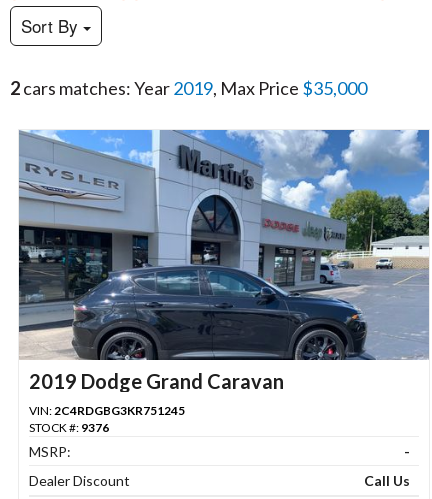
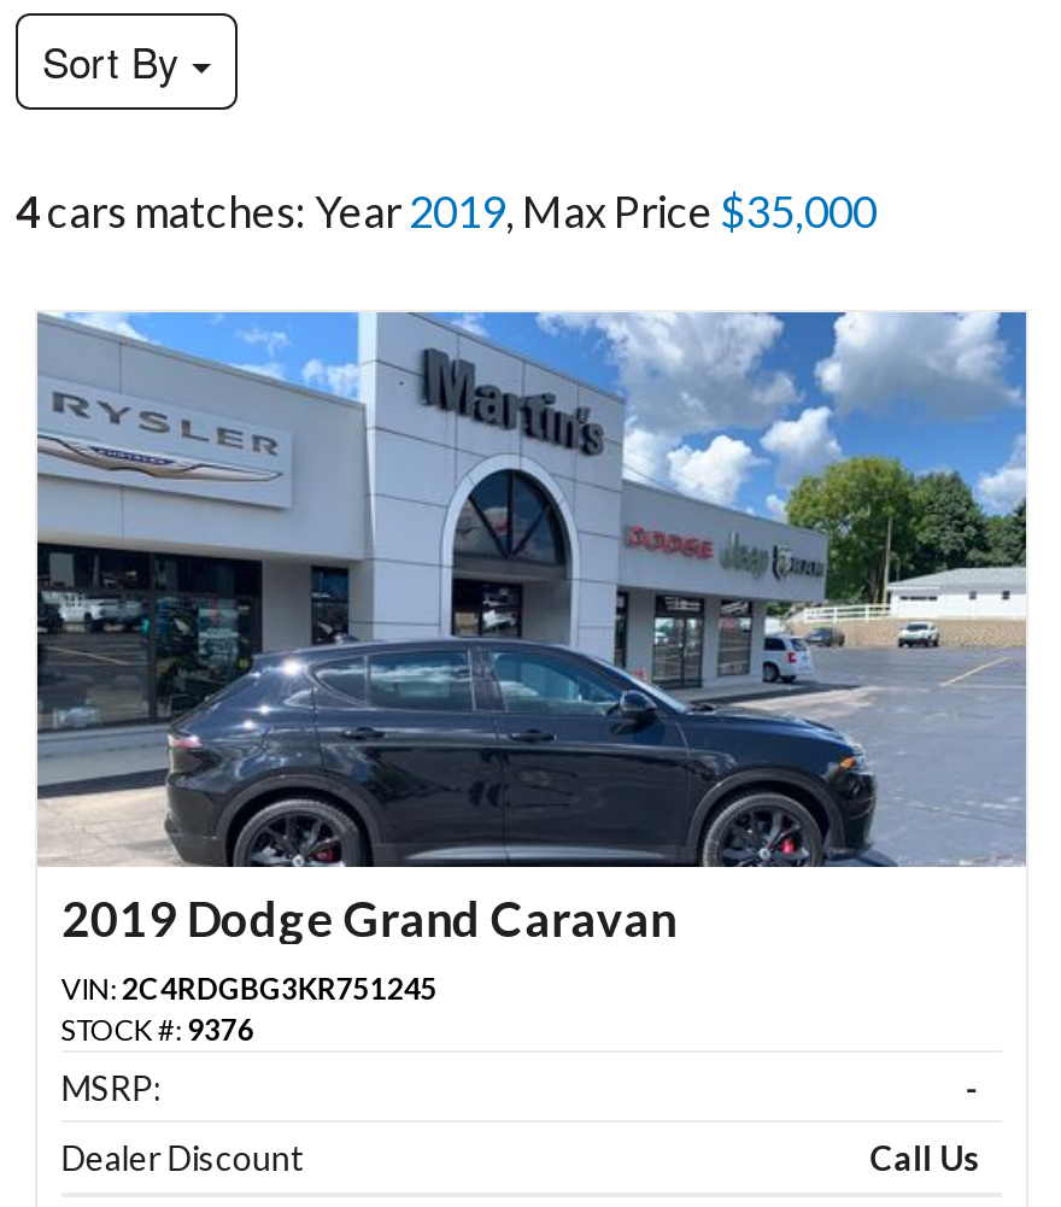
- 2cars matches: Year 2019, Max Price $35,000
+ 4cars matches: Year 2019, Max Price $35,000
